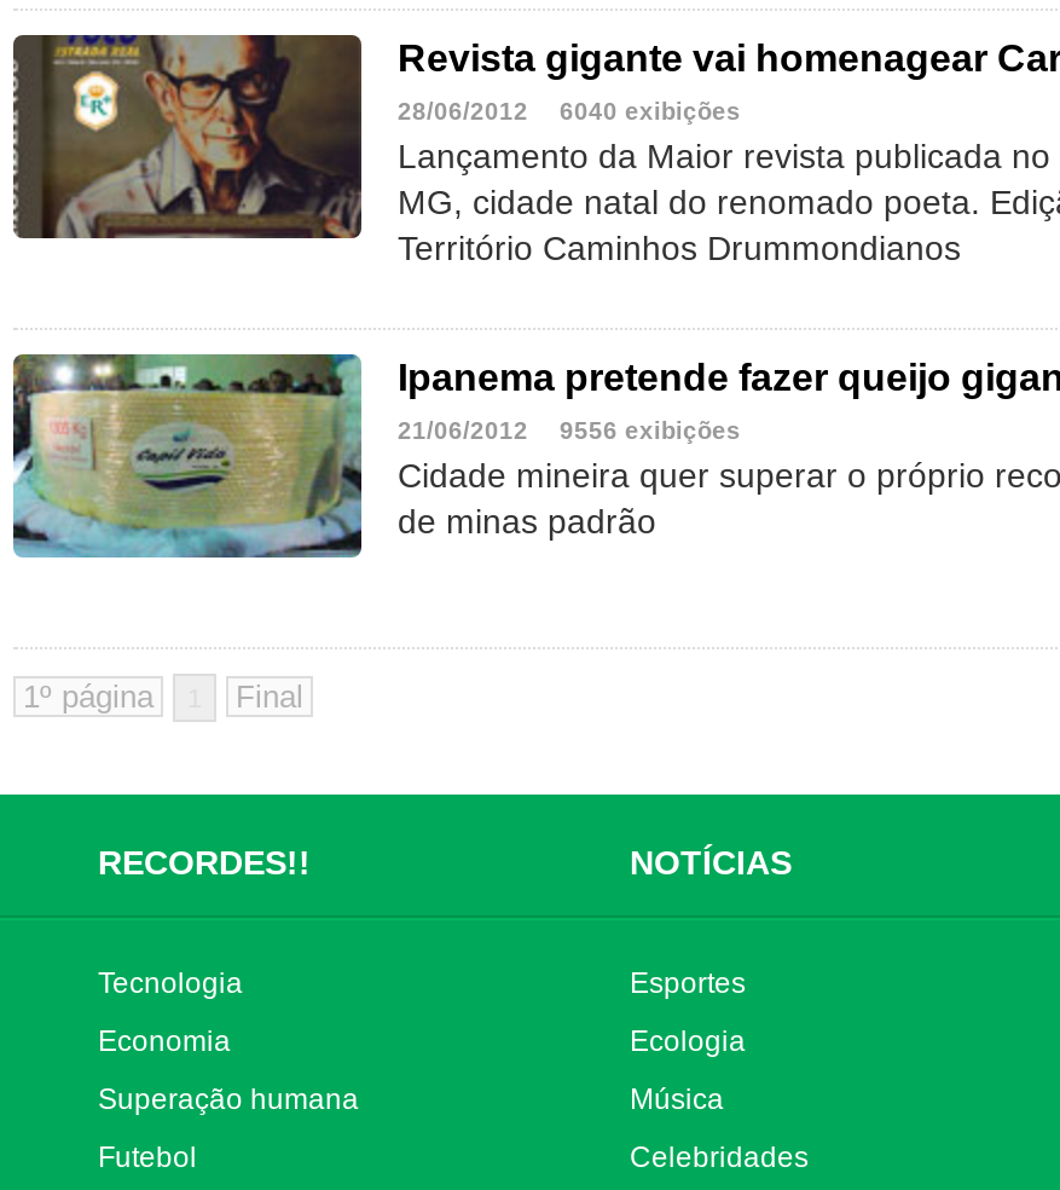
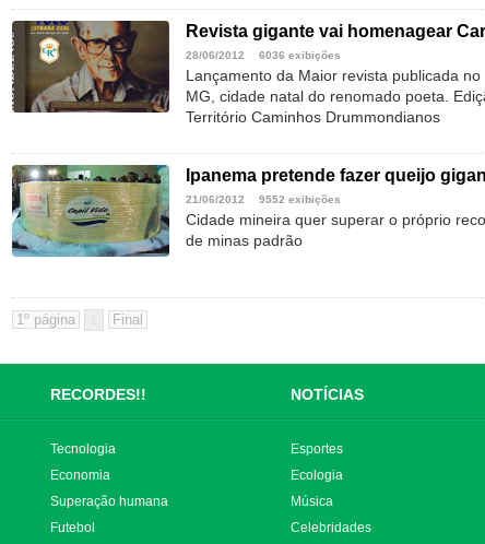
- 28/06/2012 6040 exibições
+ 28/06/2012 6036 exibições

- 21/06/2012 9556 exibições
+ 21/06/2012 9552 exibições
